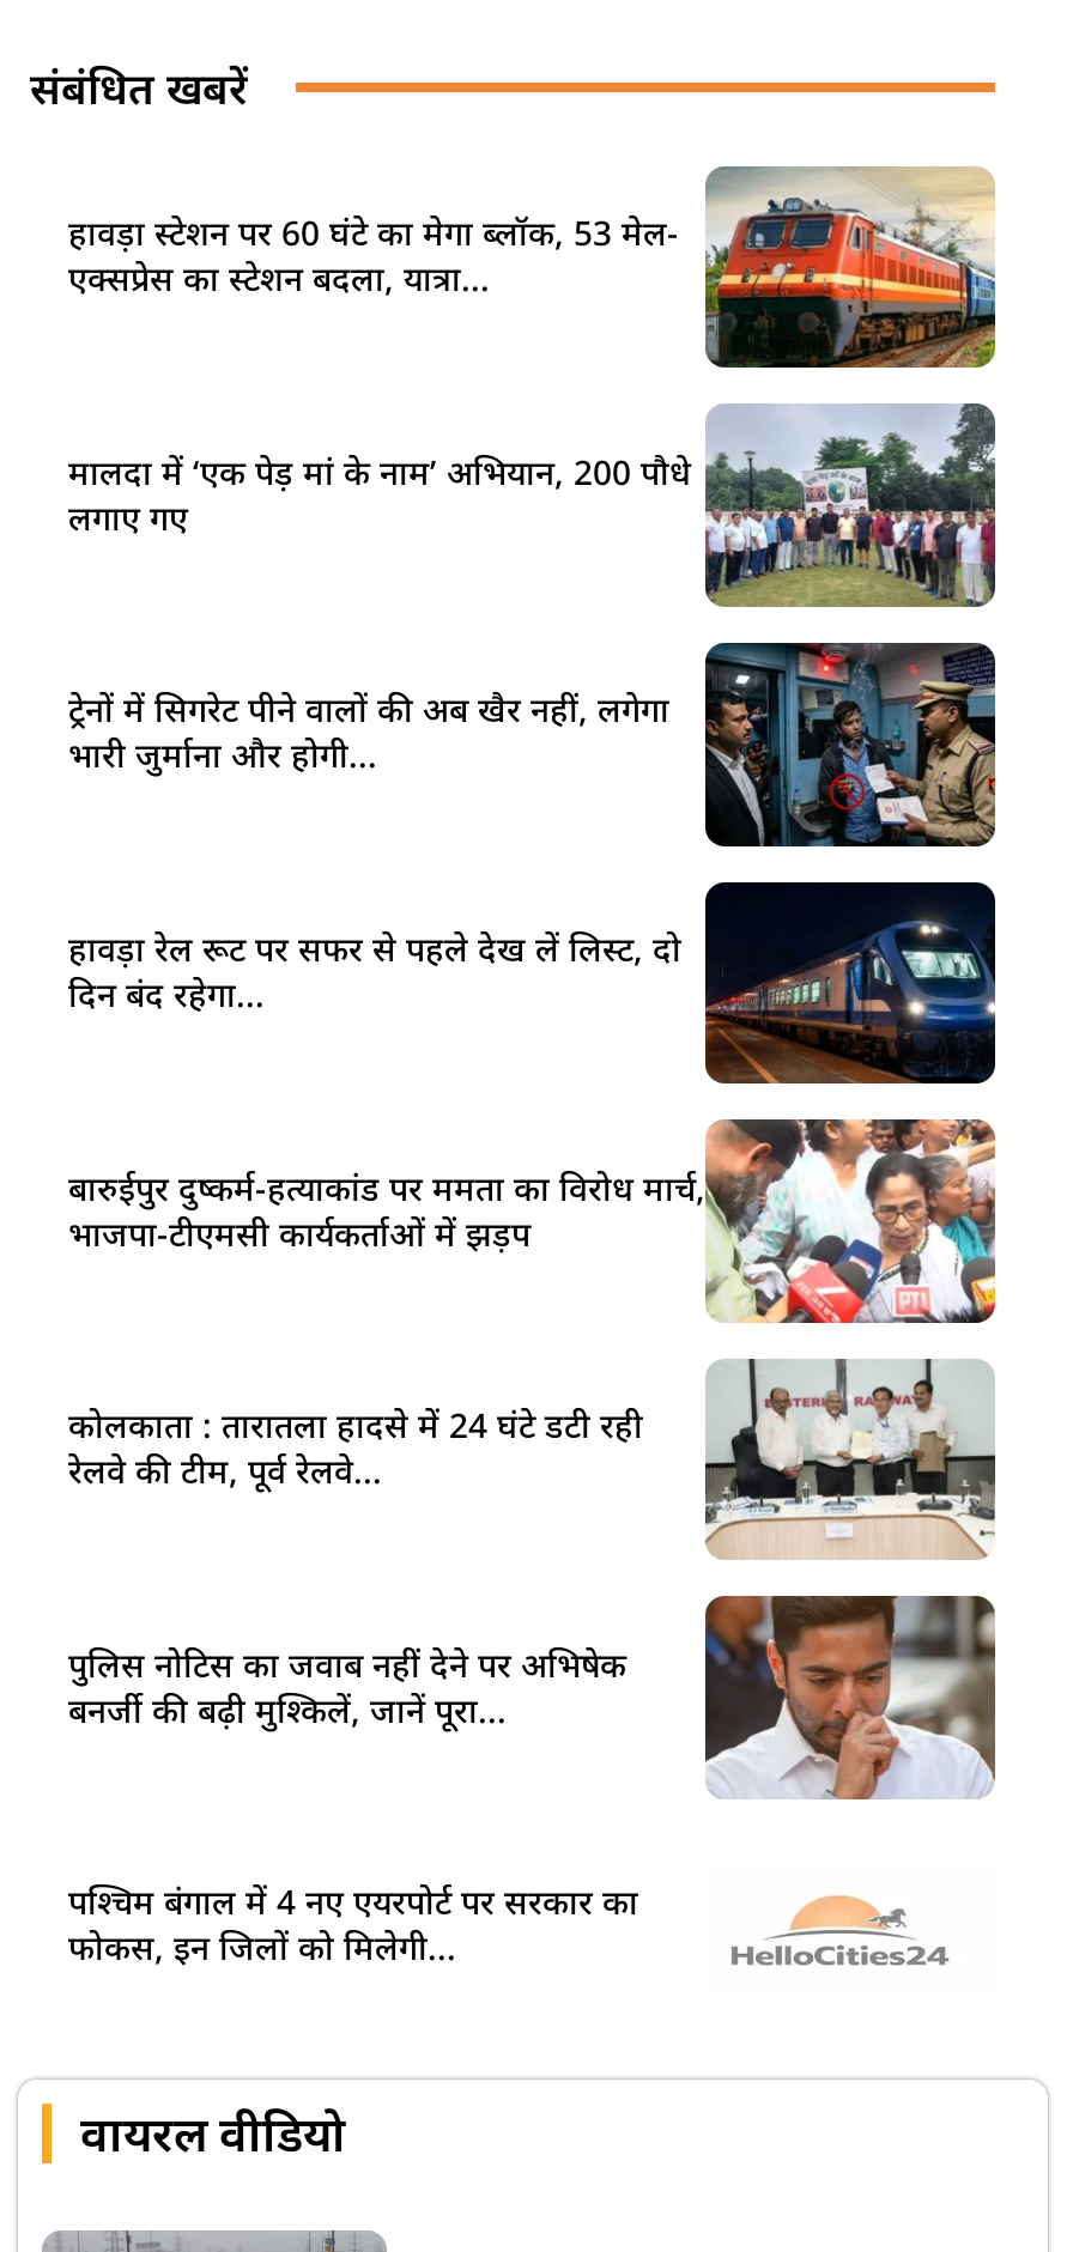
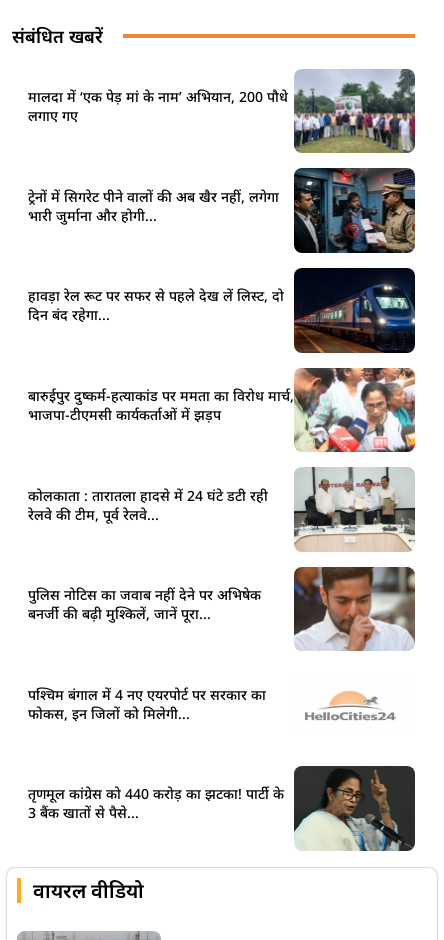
- [image]
- हावड़ा स्टेशन पर 60 घंटे का मेगा ब्लॉक, 53 मेल-
- एक्सप्रेस का स्टेशन बदला, यात्रा...

moved up: [image] | मालदा में ‘एक पेड़ मां के नाम’ अभियान, 200 पौधे | लगाए गए | ... | पश्चिम बंगाल में 4 नए एयरपोर्ट पर सरकार का | फोकस, इन जिलों को मिलेगी...

+ [image]
+ तृणमूल कांग्रेस को 440 करोड़ का झटका! पार्टी के
+ 3 बैंक खातों से पैसे...
